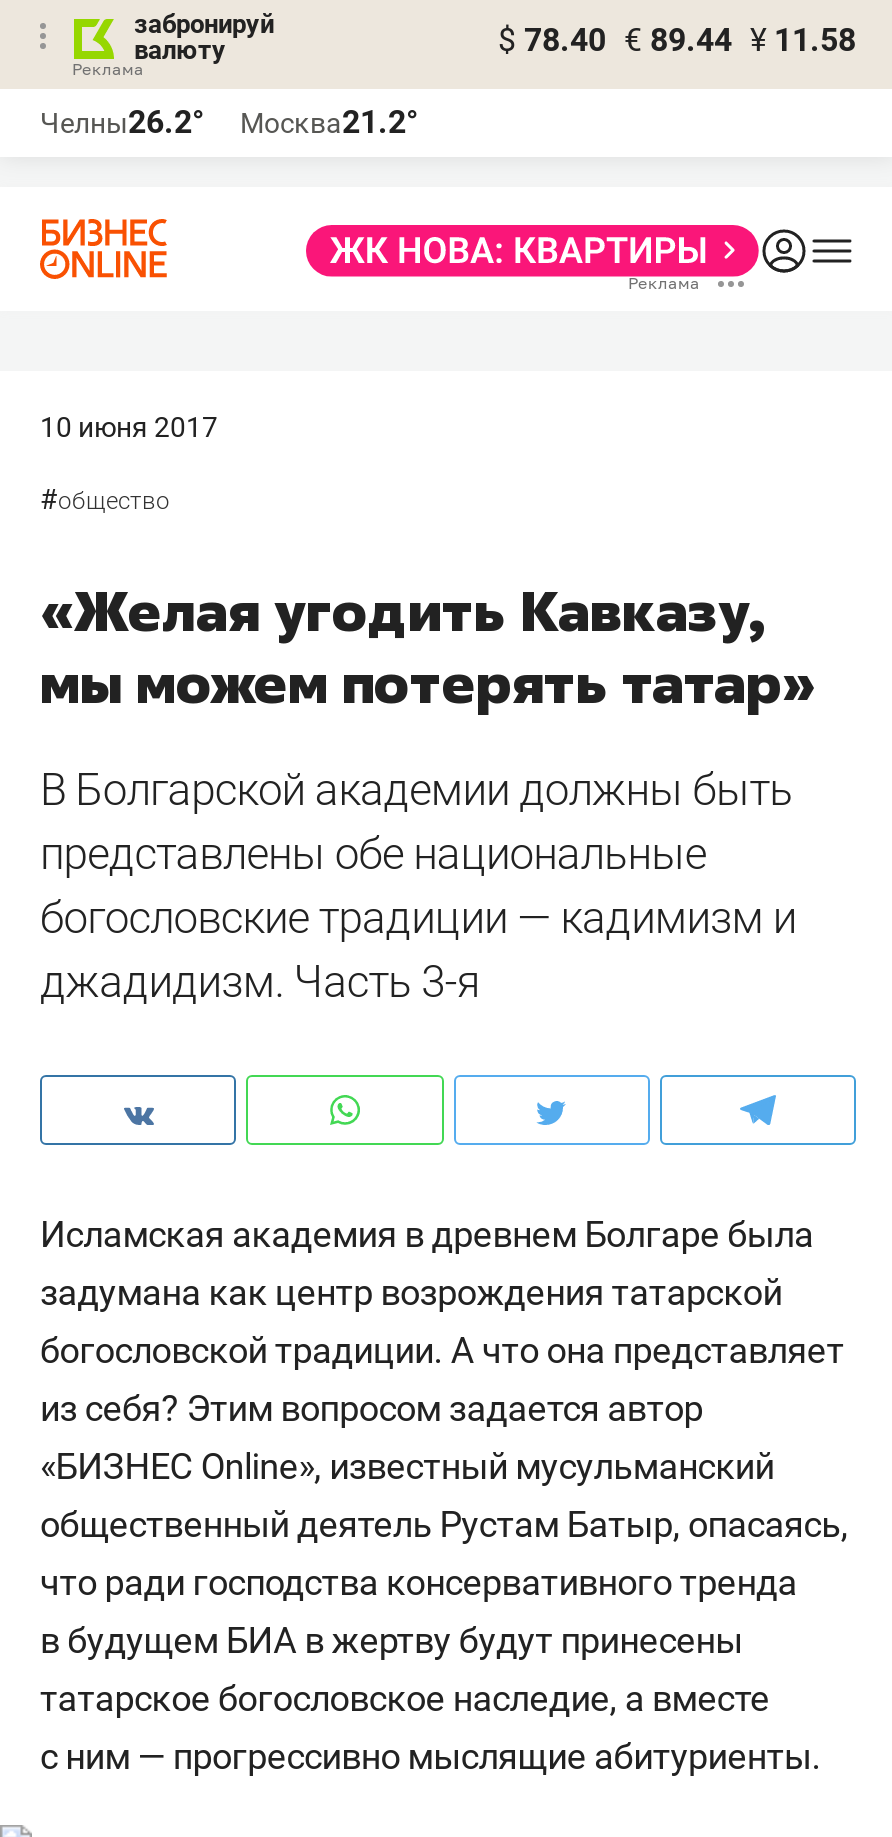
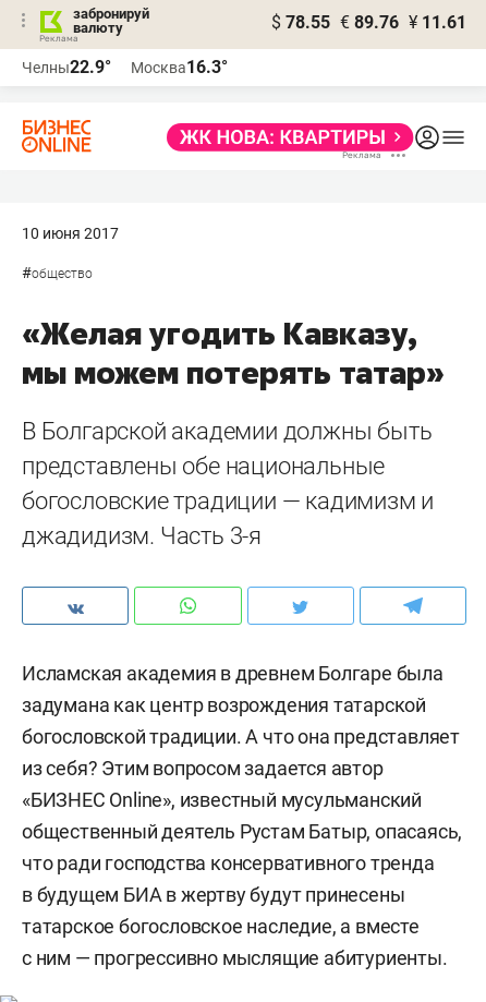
- $ 78.40 € 89.44 ¥ 11.58
+ $ 78.55 € 89.76 ¥ 11.61

- Челны26.2°
+ Челны22.9°

- Москва21.2°
+ Москва16.3°
